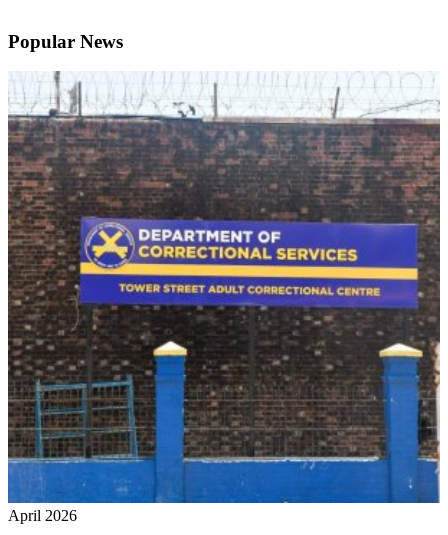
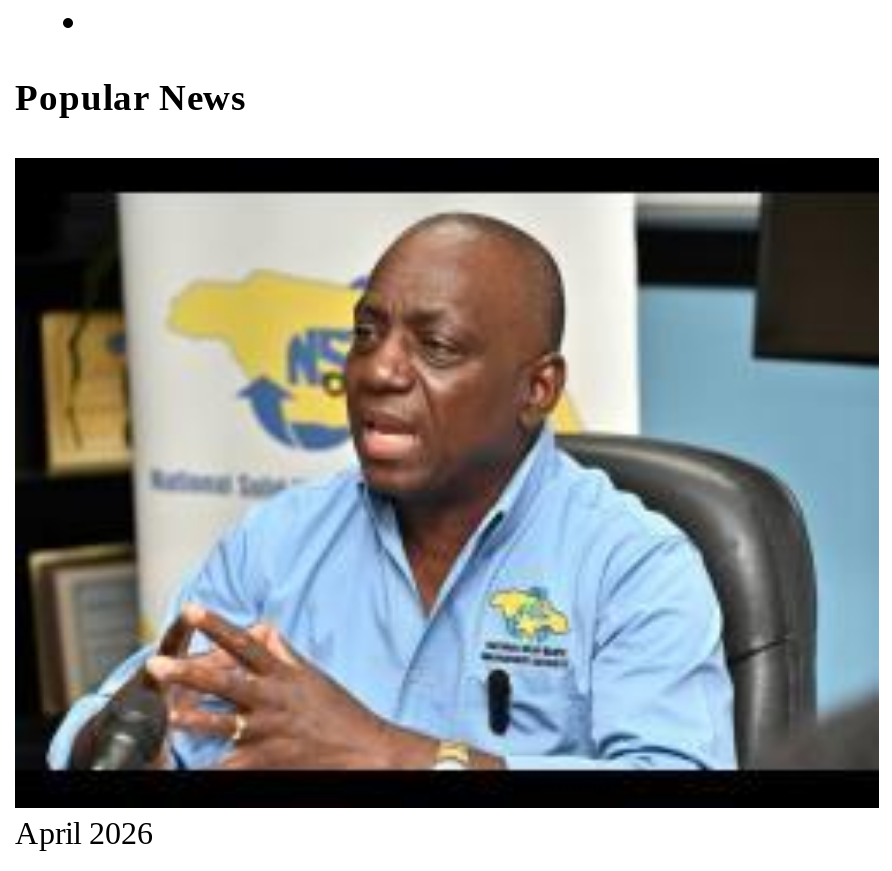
- [image]
+ [image]
